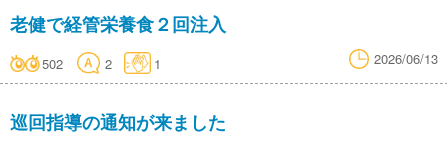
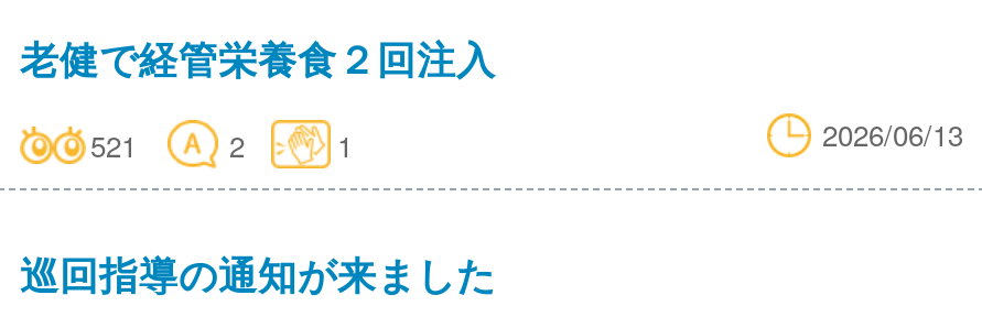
- 502
+ 521
